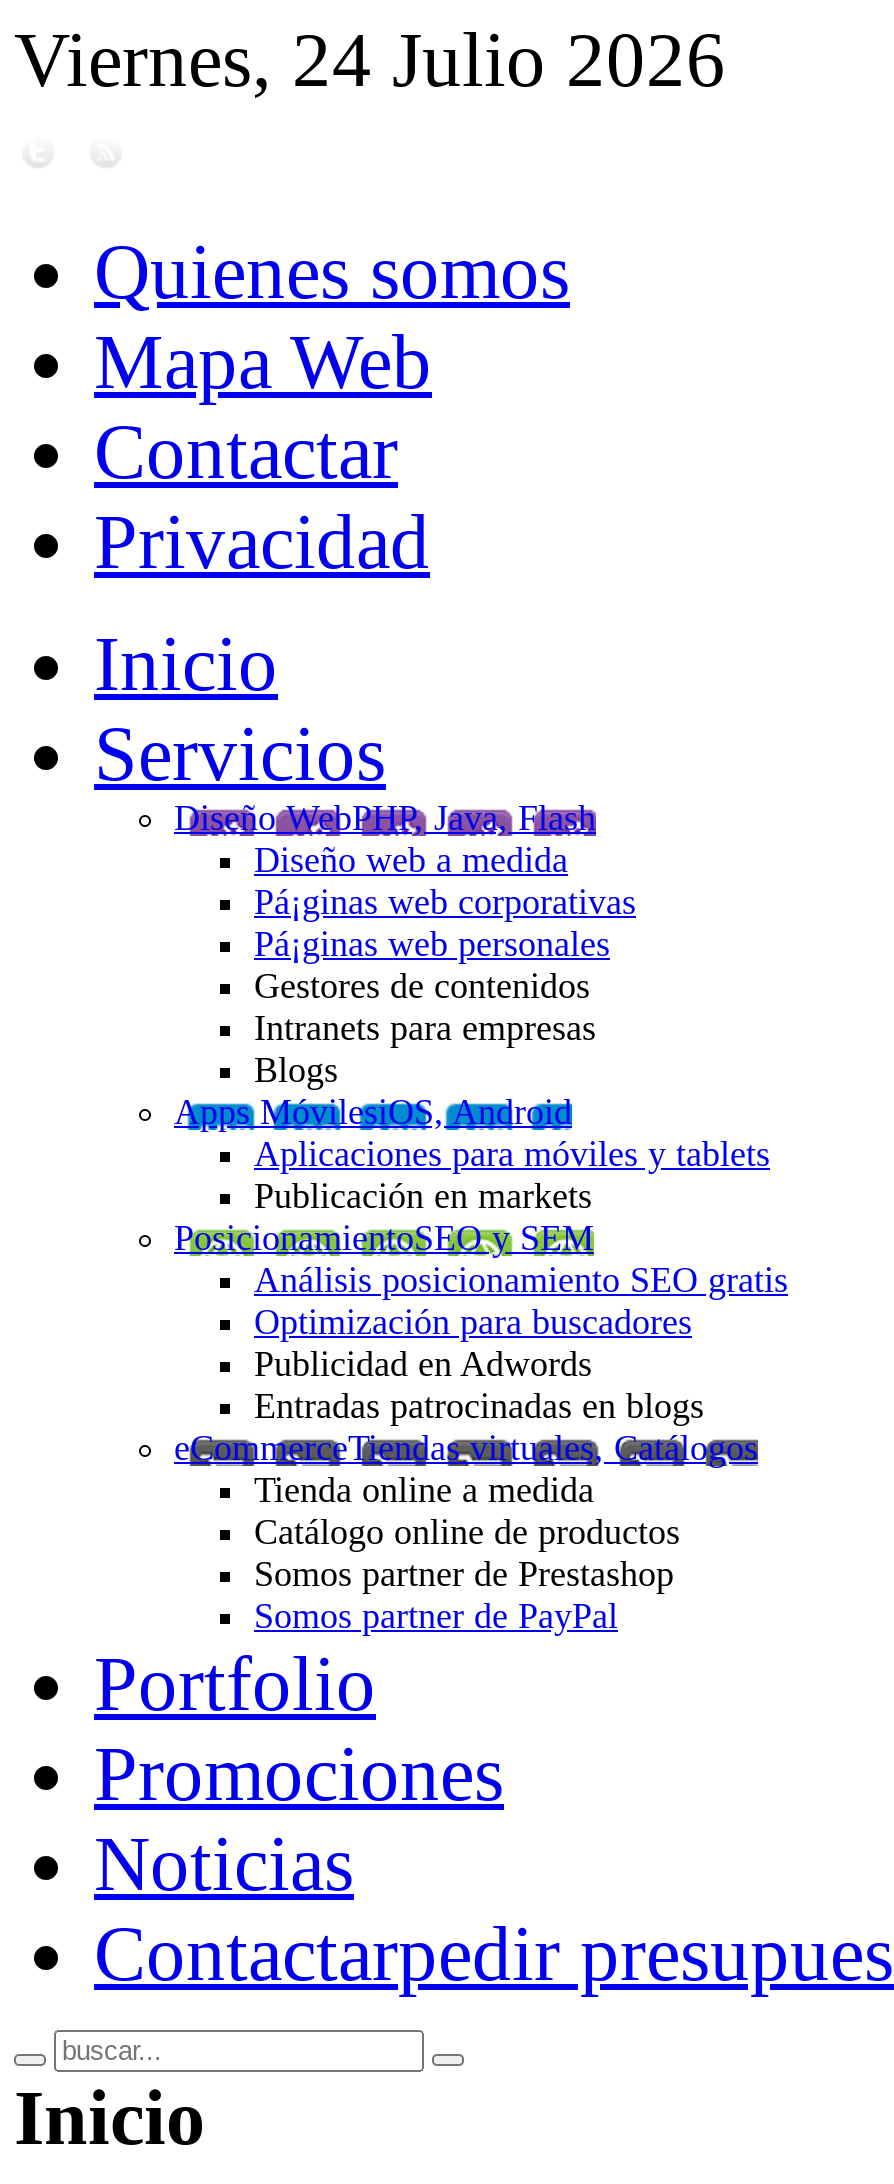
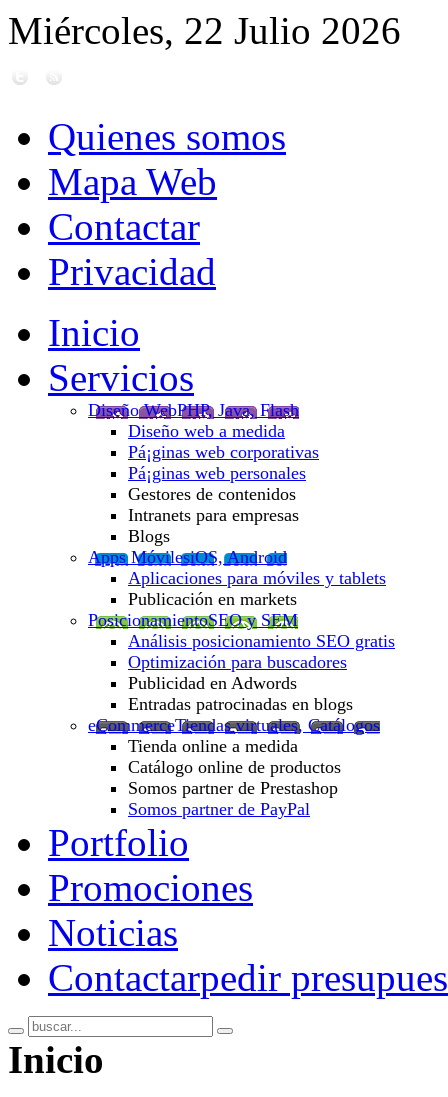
- Viernes, 24 Julio 2026
+ Miércoles, 22 Julio 2026
